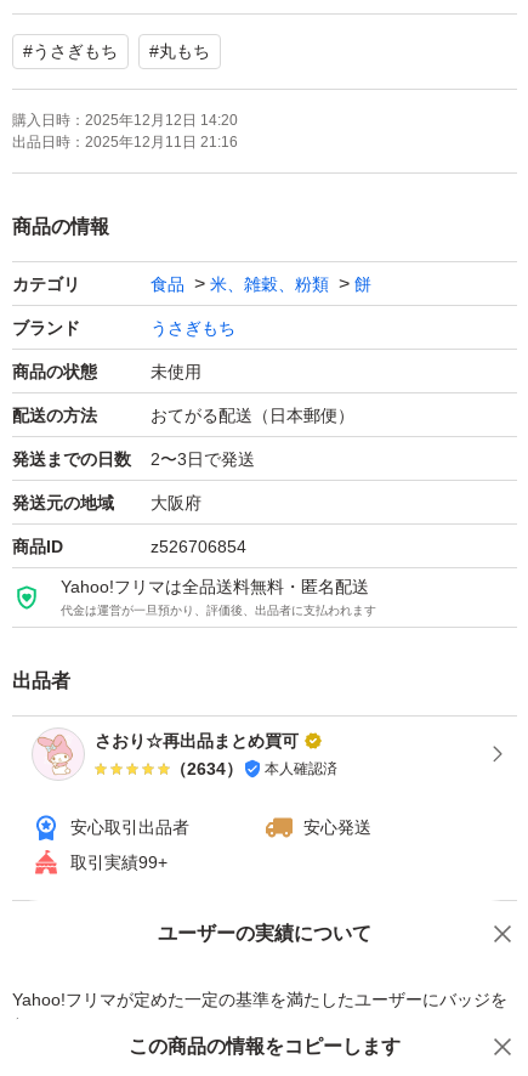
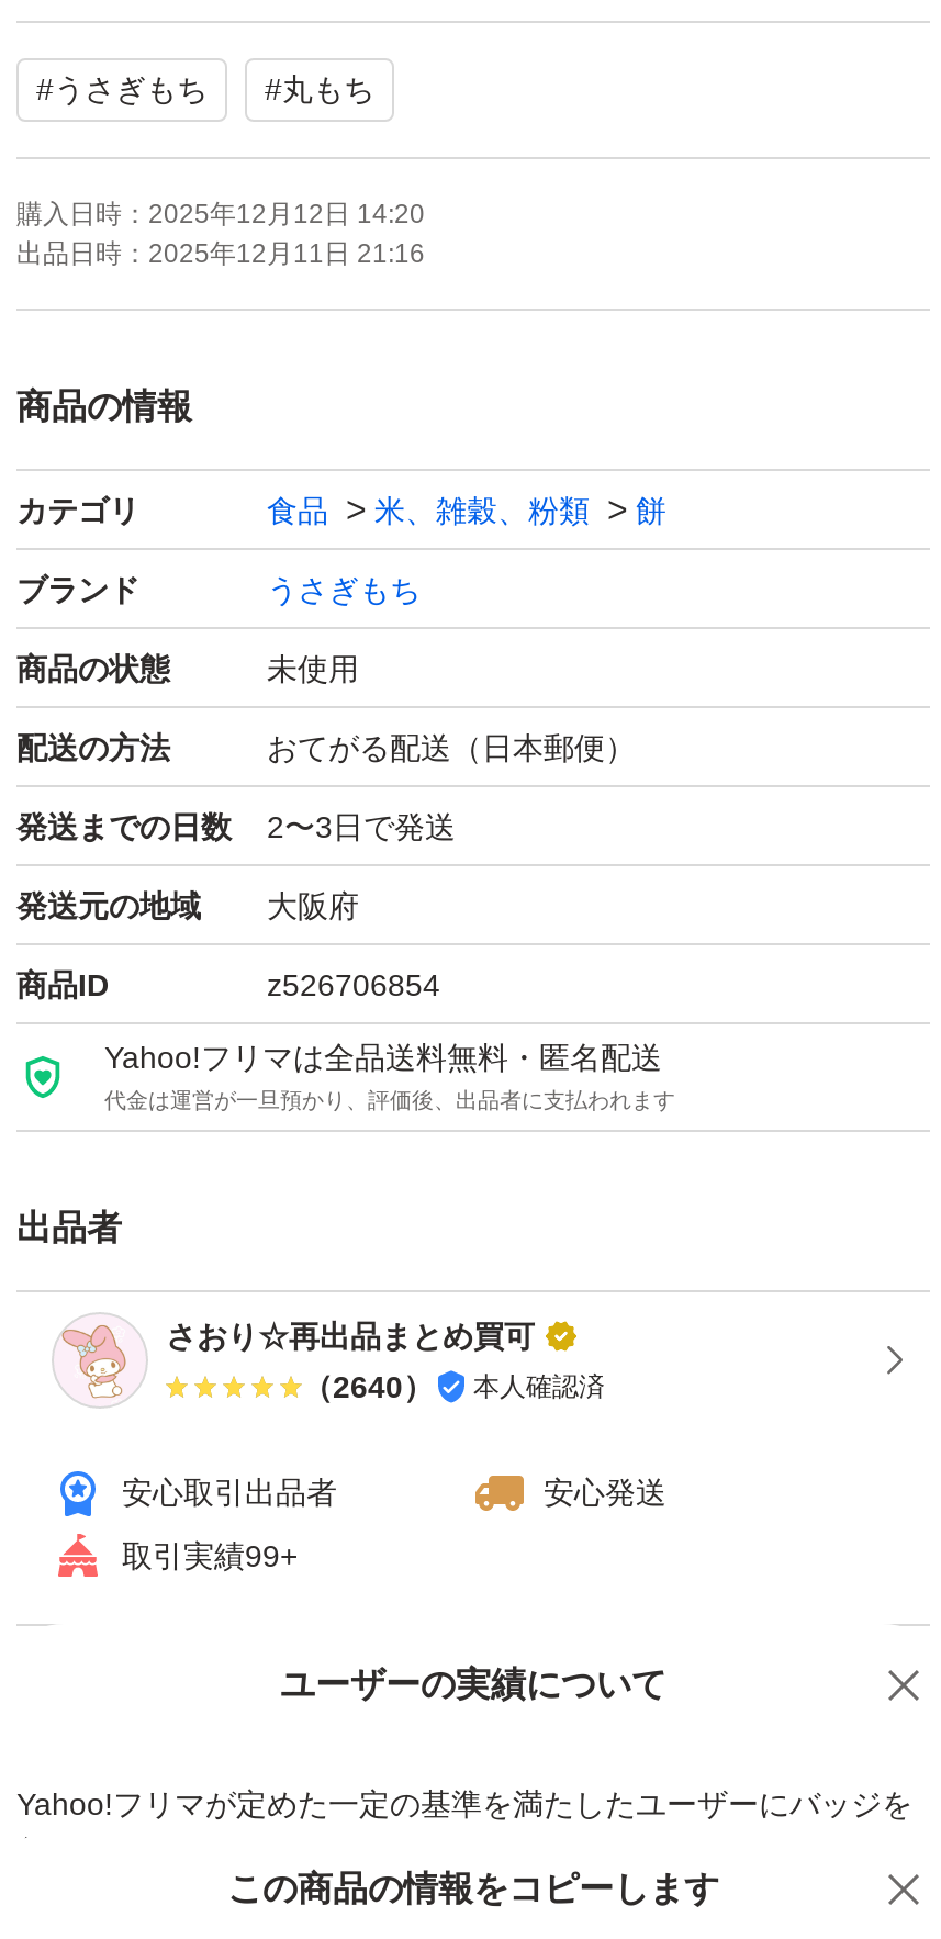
- （2634） 本人確認済
+ （2640） 本人確認済
